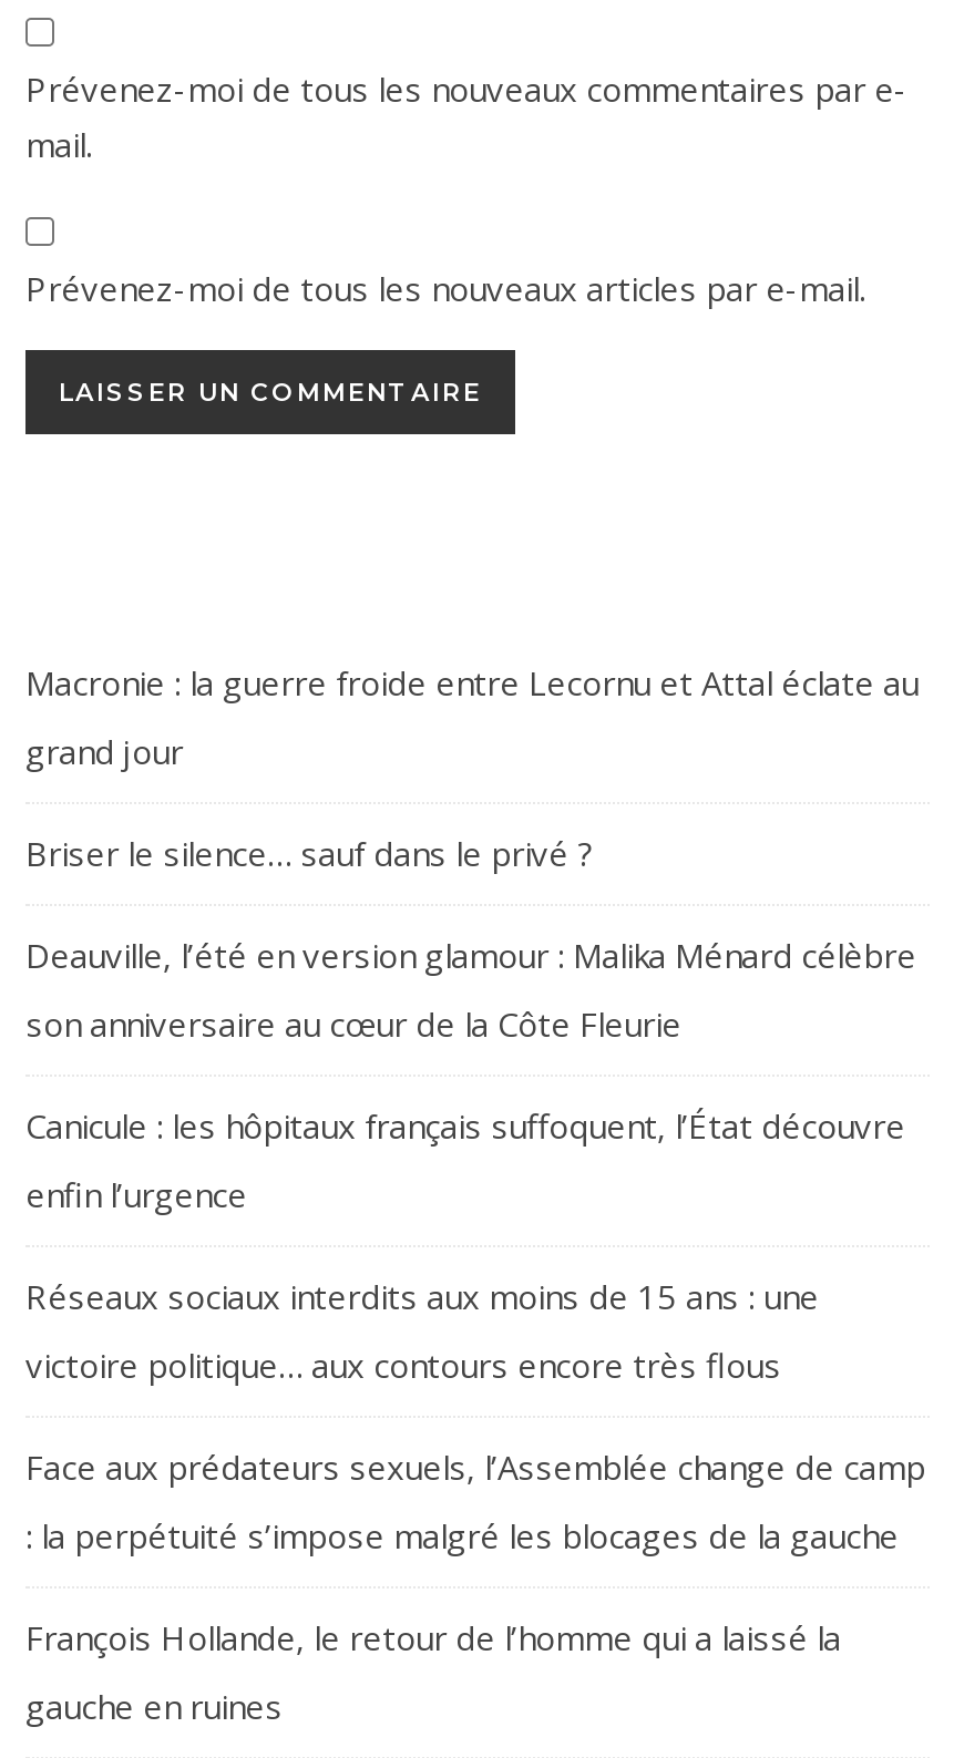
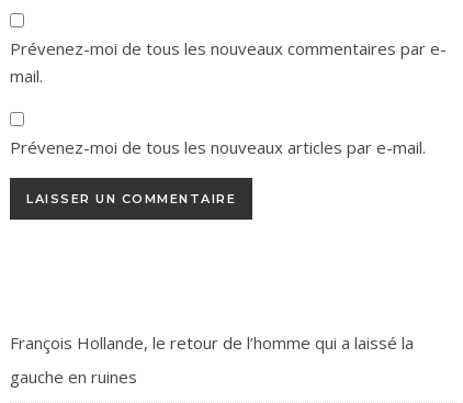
- Macronie : la guerre froide entre Lecornu et Attal éclate au
- grand jour
- Briser le silence… sauf dans le privé ?
- Deauville, l’été en version glamour : Malika Ménard célèbre
- son anniversaire au cœur de la Côte Fleurie
- Canicule : les hôpitaux français suffoquent, l’État découvre
- enfin l’urgence
- Réseaux sociaux interdits aux moins de 15 ans : une
- victoire politique… aux contours encore très flous
- Face aux prédateurs sexuels, l’Assemblée change de camp
- : la perpétuité s’impose malgré les blocages de la gauche
